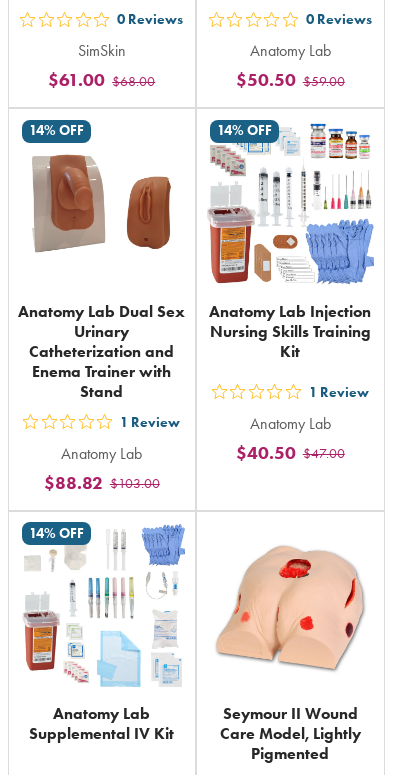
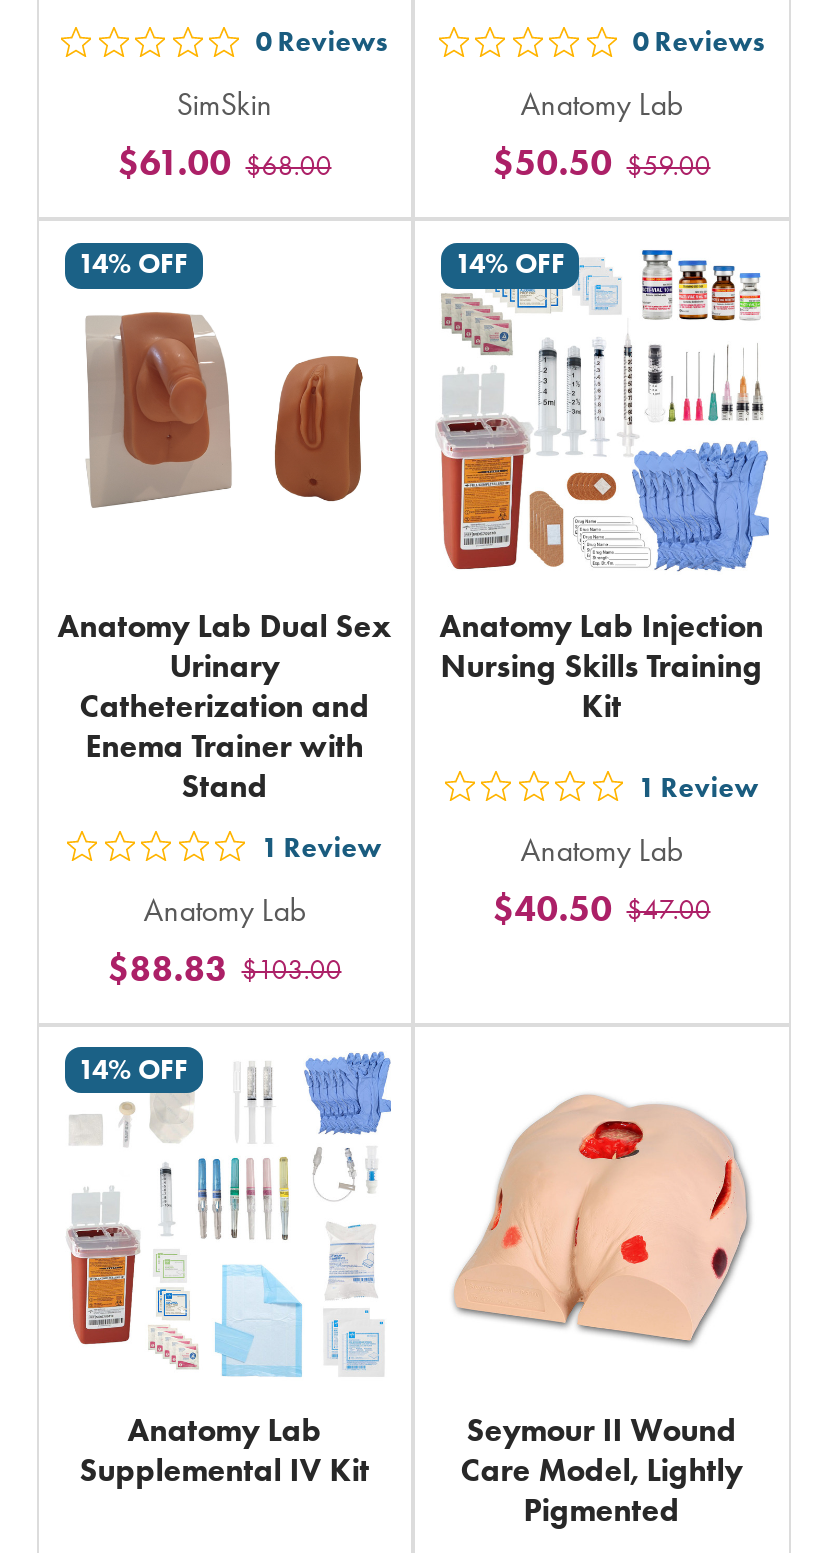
- $88.82
+ $88.83
